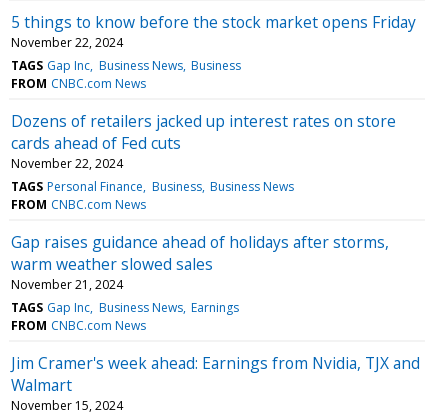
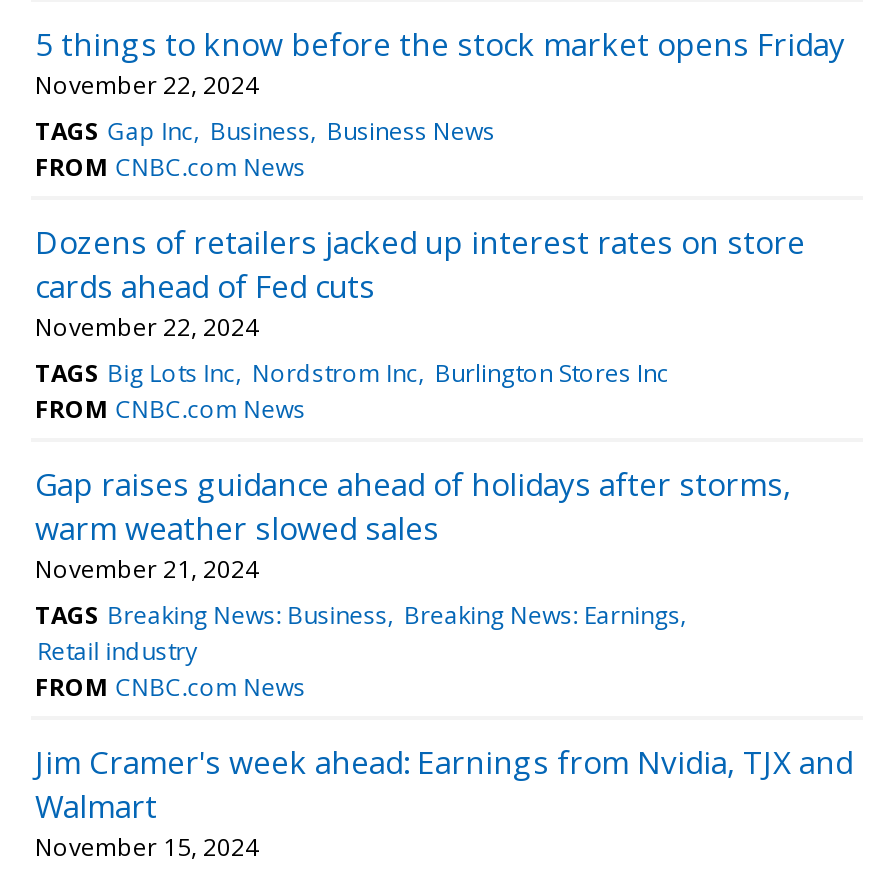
- TAGS Gap Inc Business News Business
+ TAGS Gap Inc Business Business News

- TAGS Personal Finance Business Business News
+ TAGS Big Lots Inc Nordstrom Inc Burlington Stores Inc

- TAGS Gap Inc Business News Earnings
+ TAGS Breaking News: Business Breaking News: Earnings
+ Retail industry
